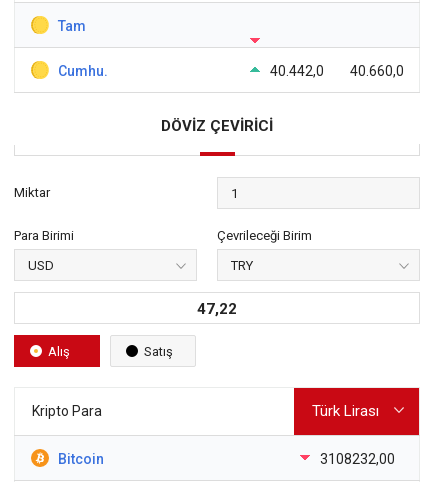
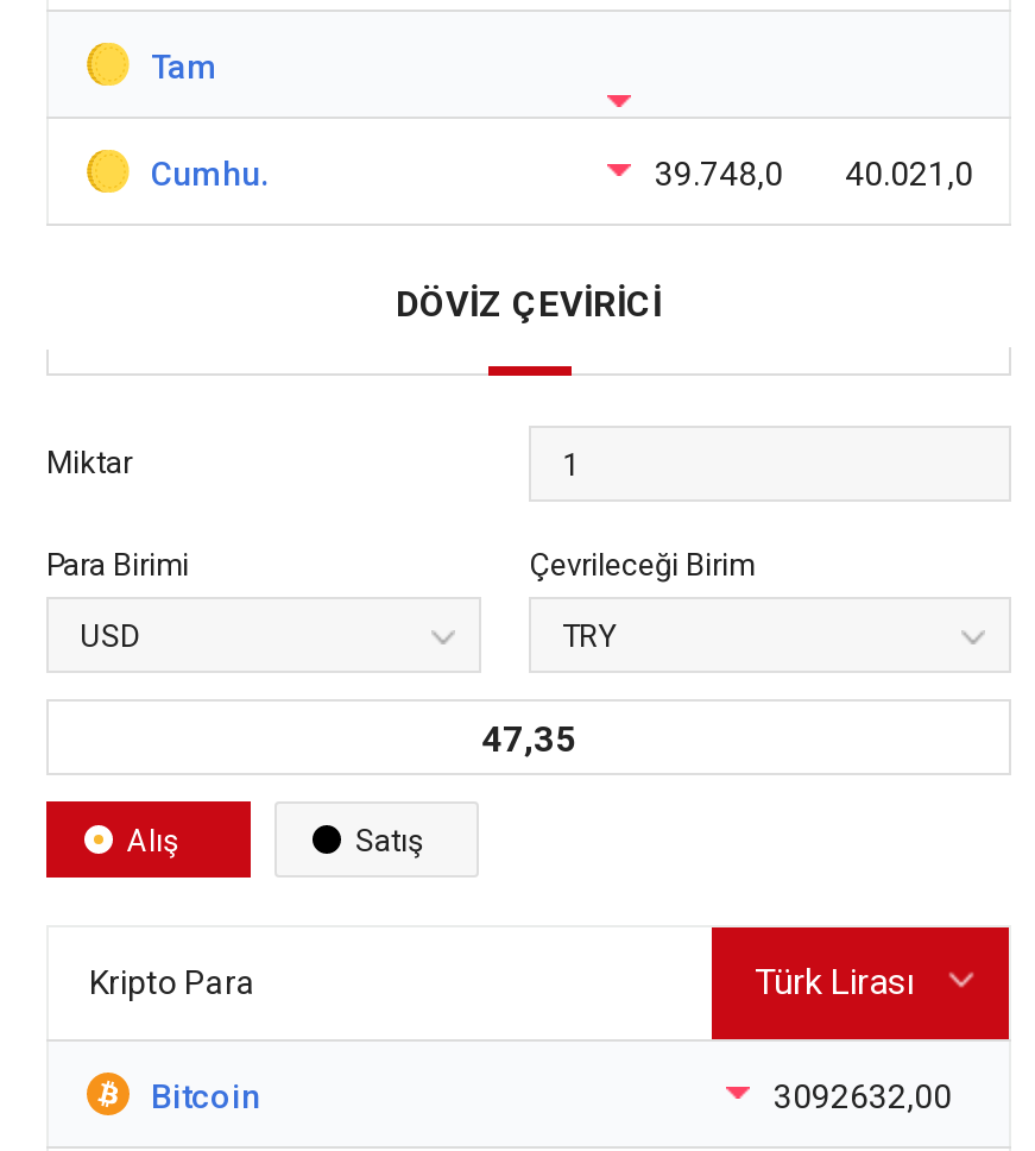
- 40.442,0
+ 39.748,0

- 40.660,0
+ 40.021,0

- 47,22
+ 47,35

- 3108232,00
+ 3092632,00
